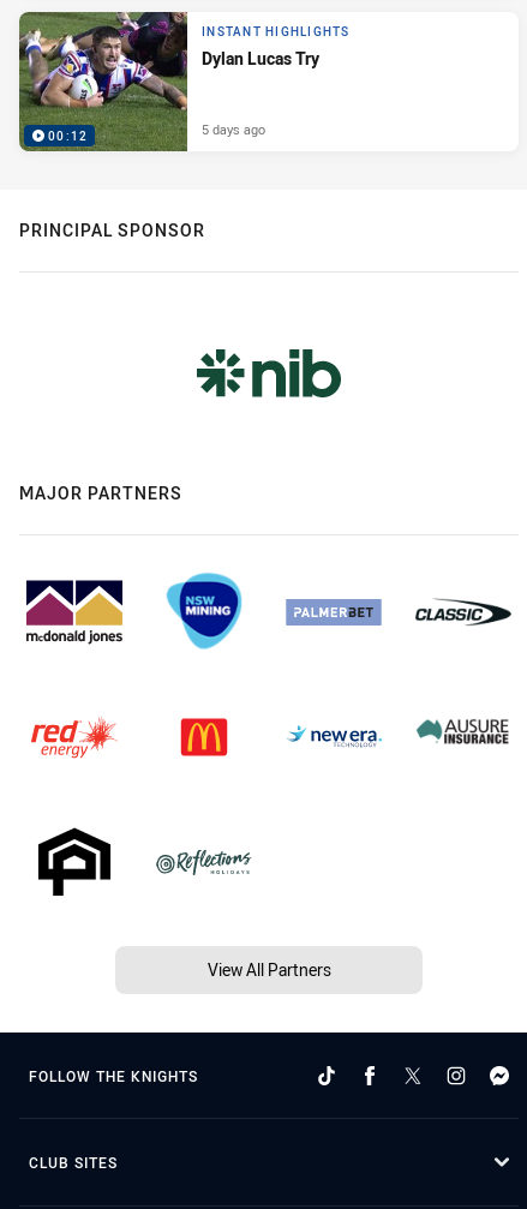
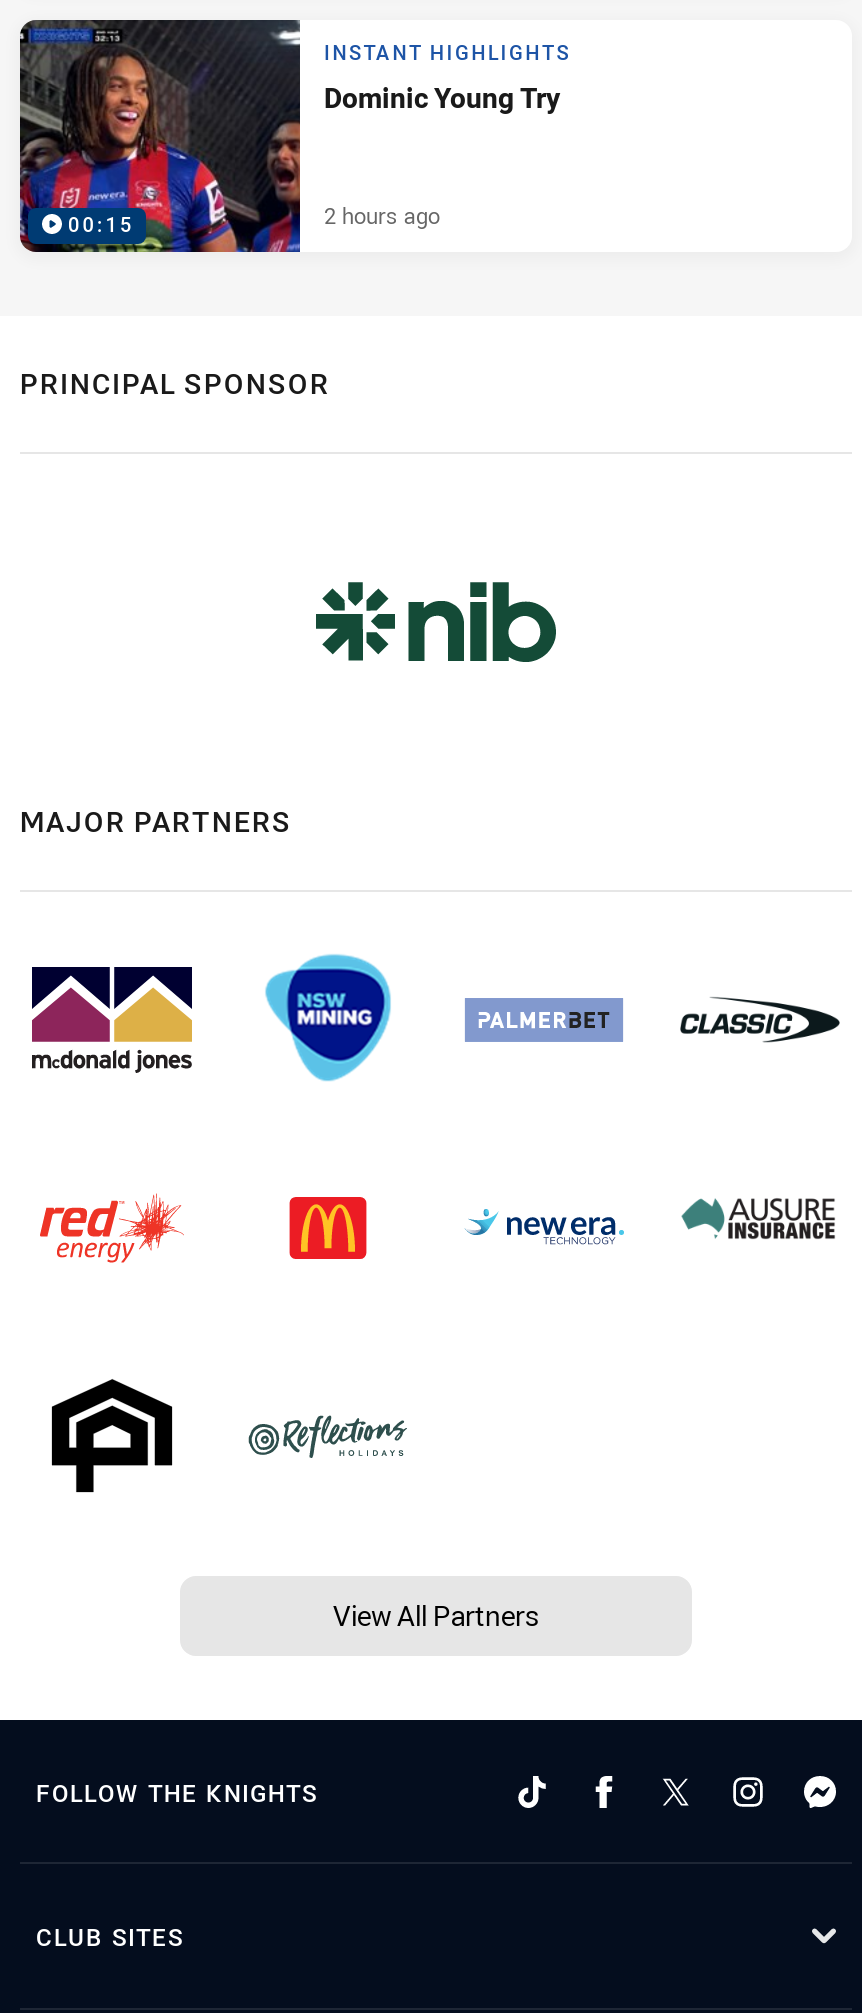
- [image]
- 00:12
+ [image]
+ 00:15

- Dylan Lucas Try
+ Dominic Young Try

- 5 days ago
+ 2 hours ago
